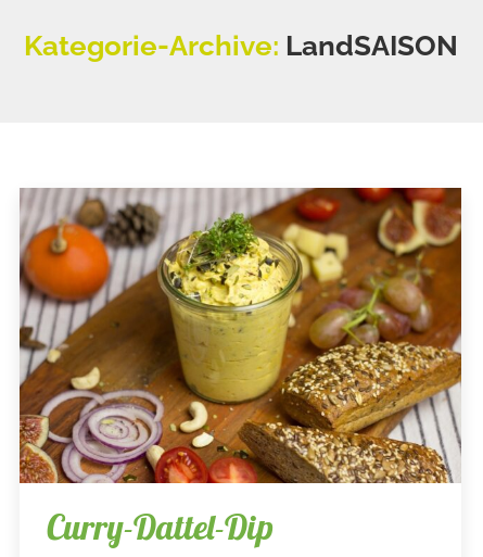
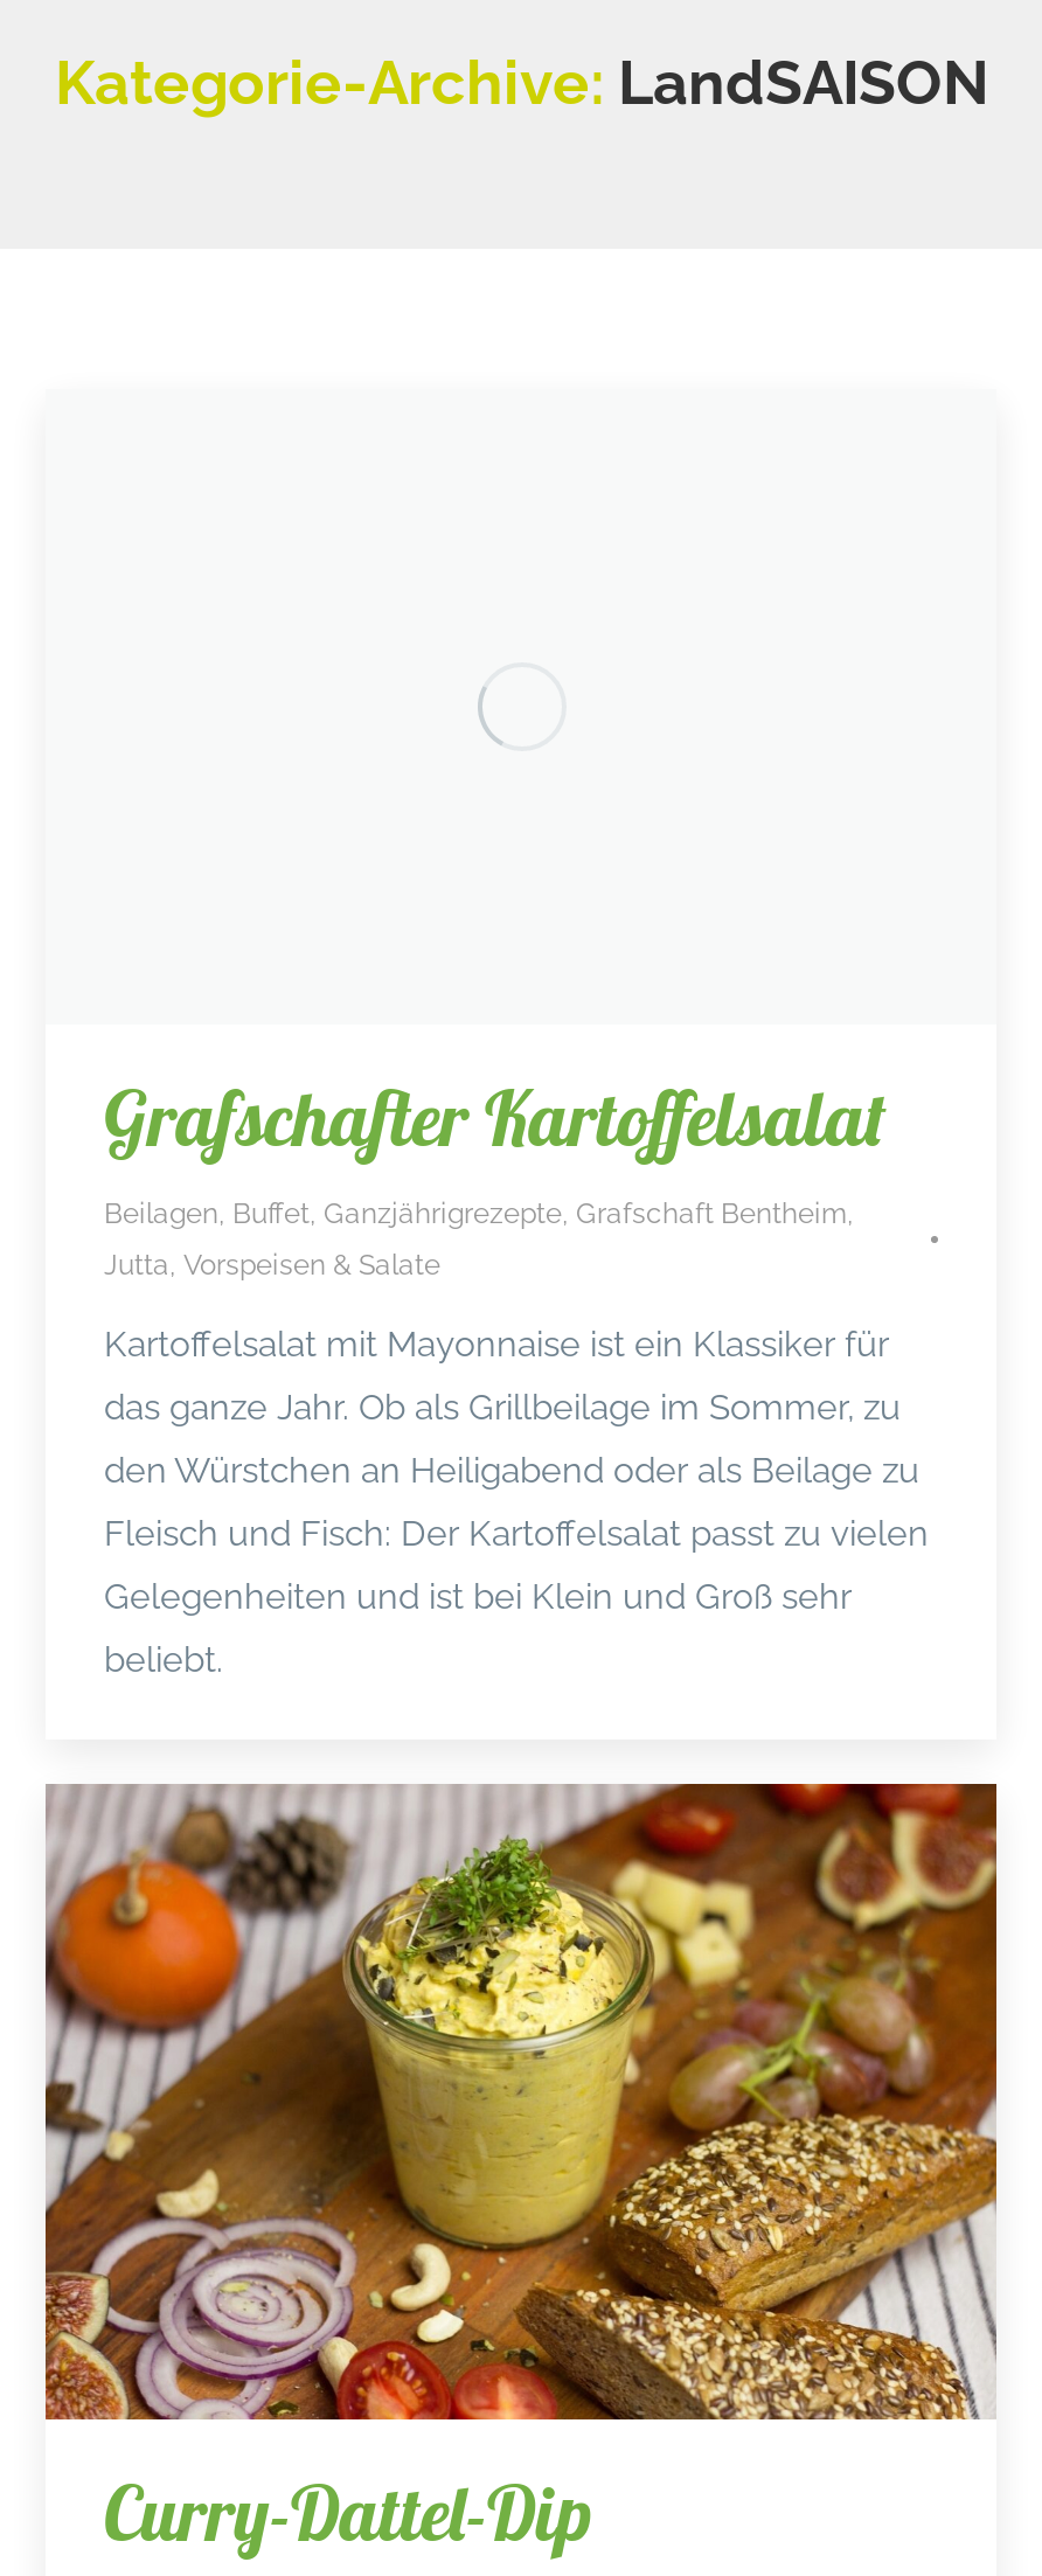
+ Grafschafter Kartoffelsalat
+ Beilagen, Buffet, Ganzjährigrezepte, Grafschaft Bentheim,
+ Jutta, Vorspeisen & Salate
+ Kartoffelsalat mit Mayonnaise ist ein Klassiker für
+ das ganze Jahr. Ob als Grillbeilage im Sommer, zu
+ den Würstchen an Heiligabend oder als Beilage zu
+ Fleisch und Fisch: Der Kartoffelsalat passt zu vielen
+ Gelegenheiten und ist bei Klein und Groß sehr
+ beliebt.
